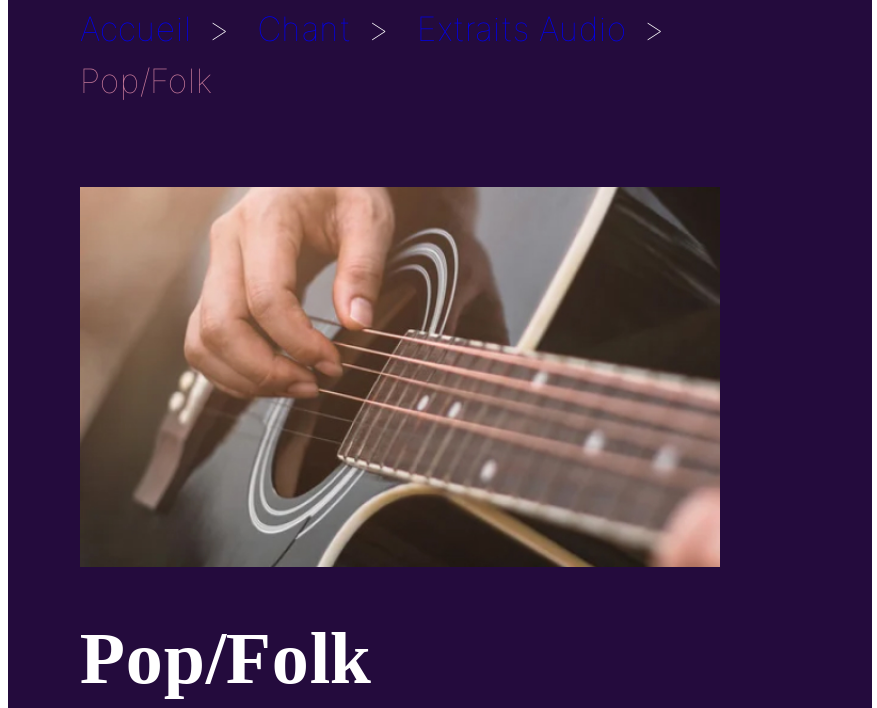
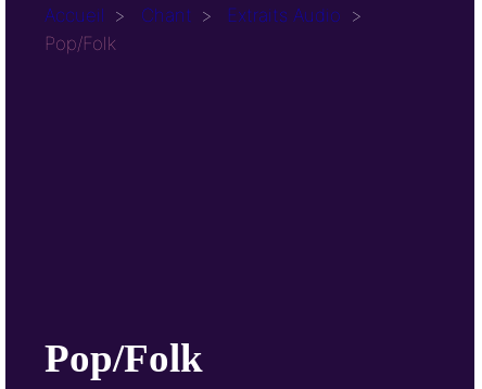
- [image]
